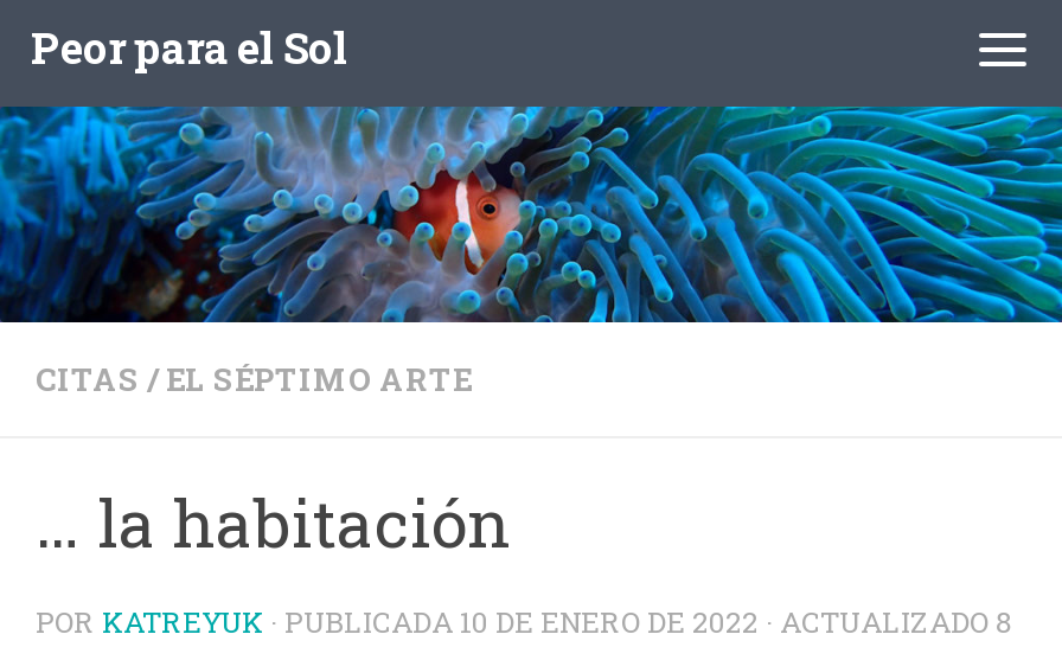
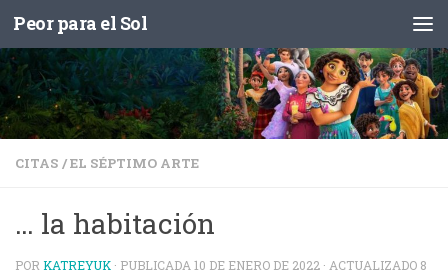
- [image]
+ [image]
